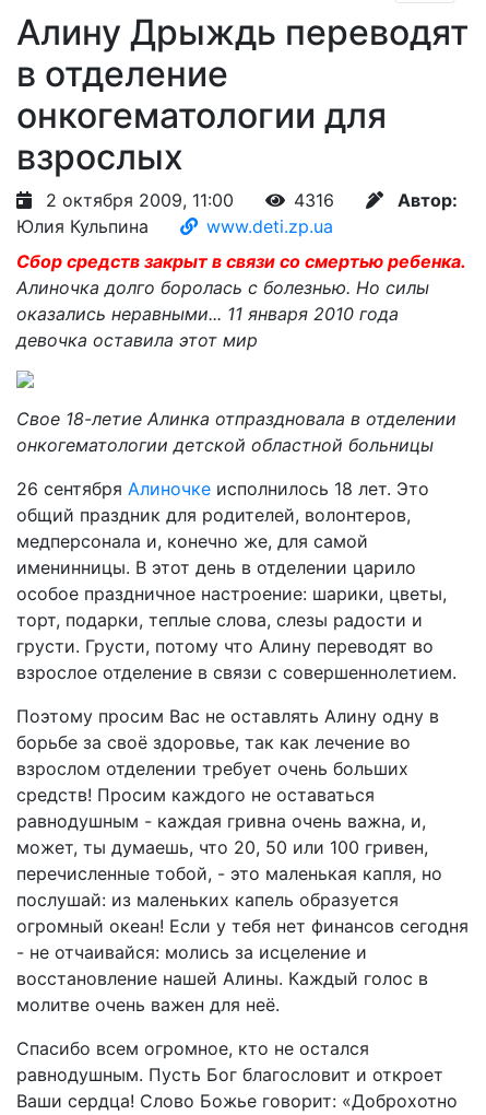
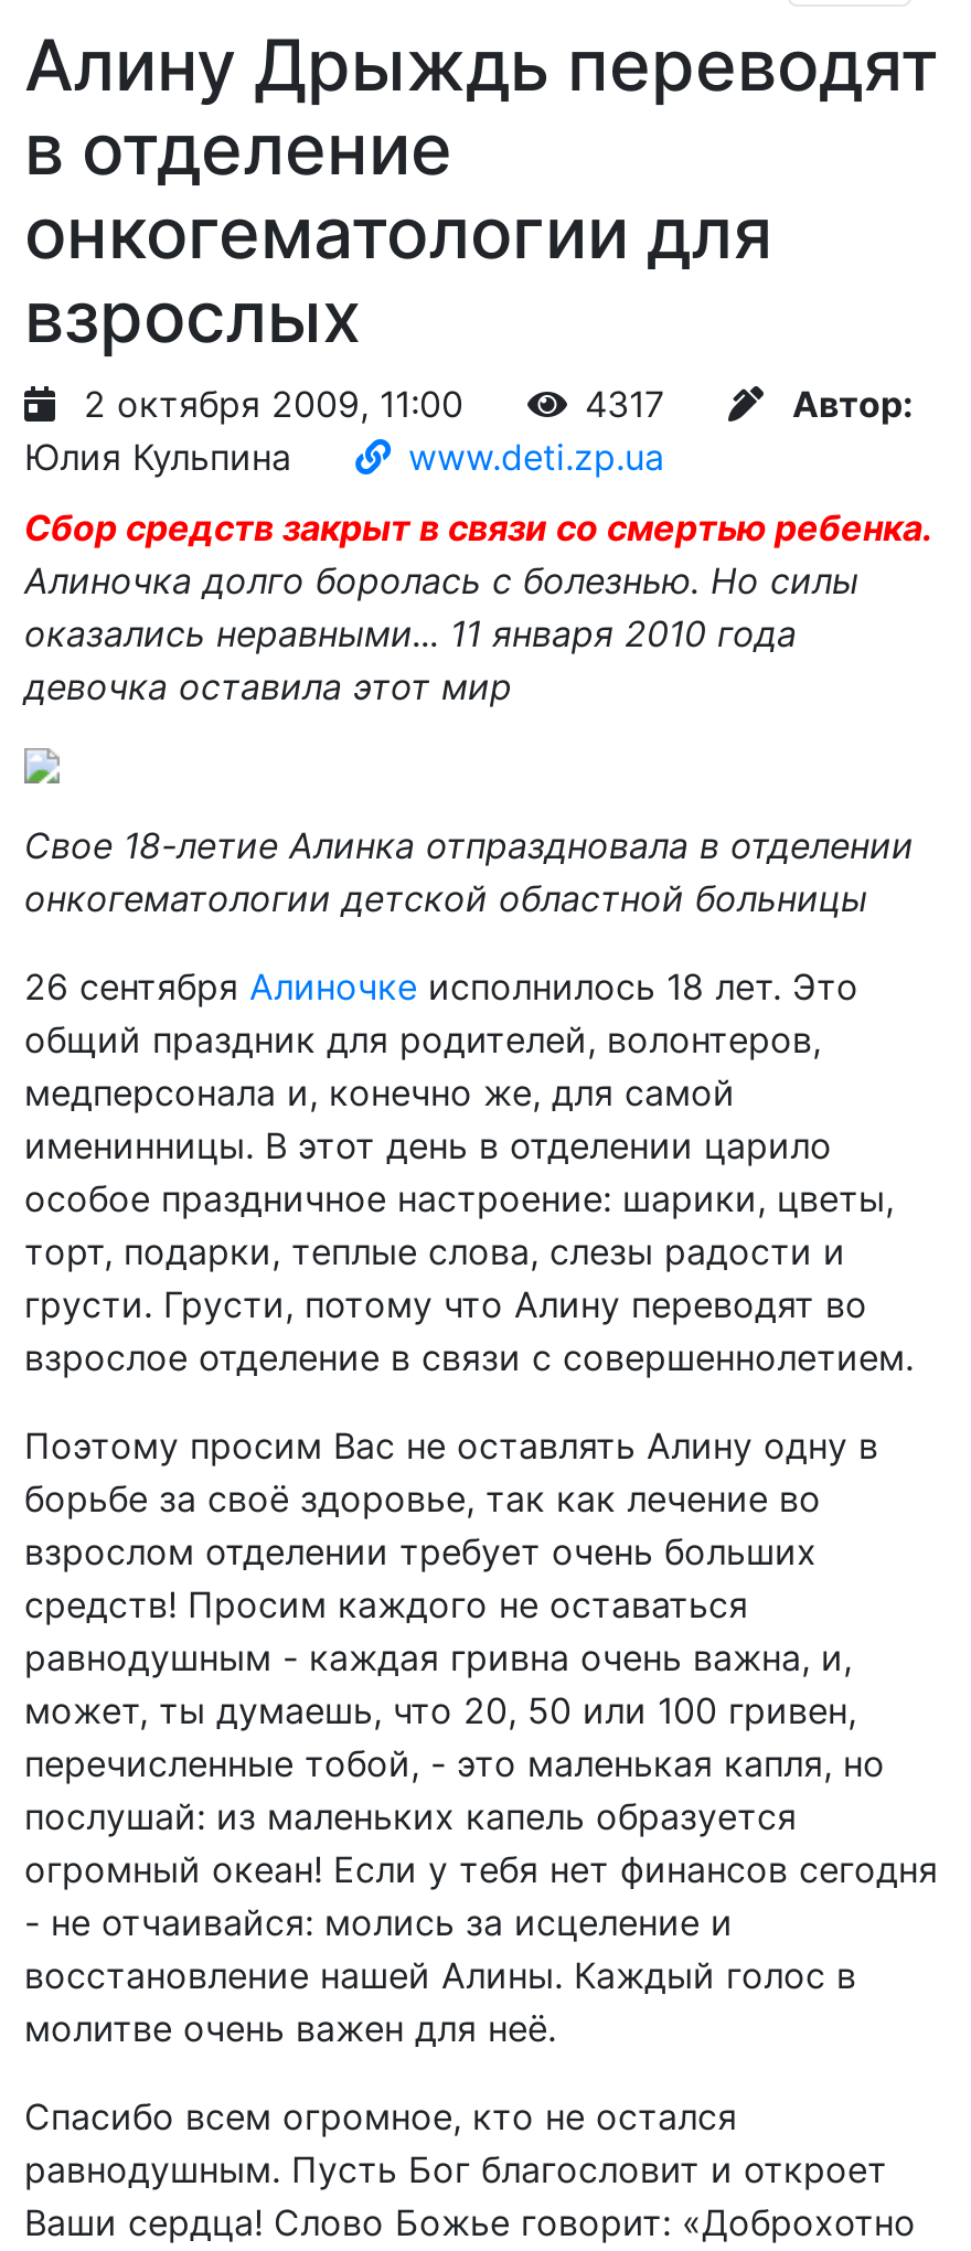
- 4316
+ 4317
